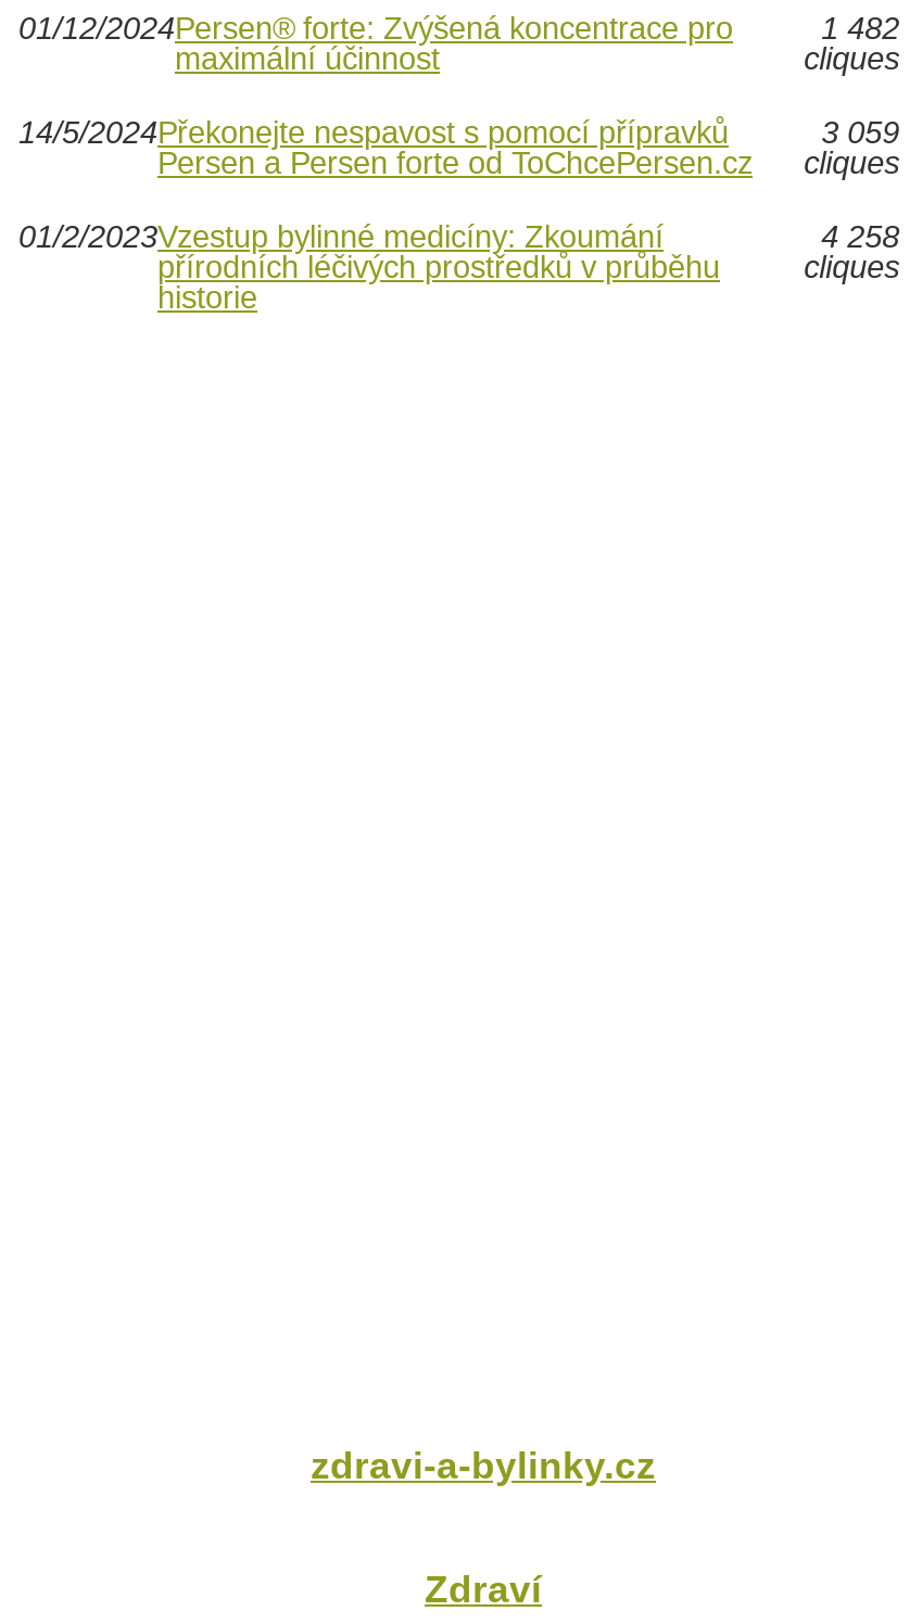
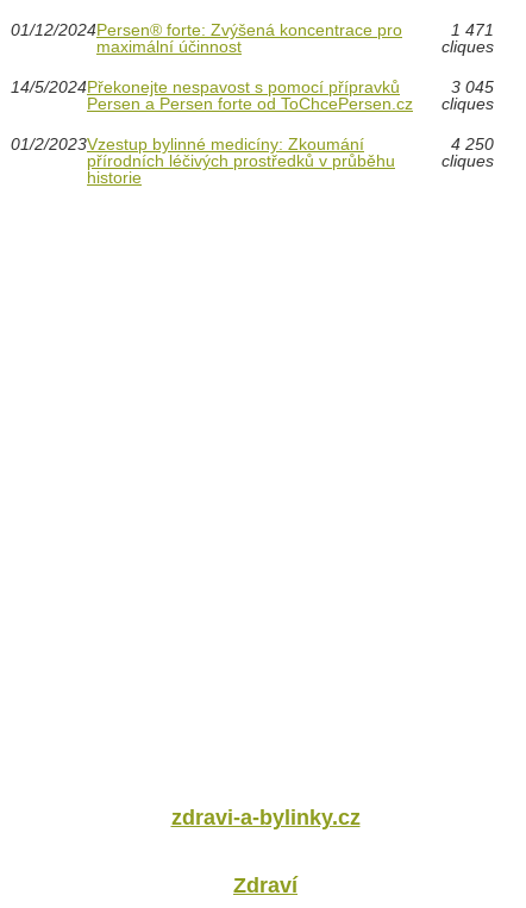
- 1 482
+ 1 471

- 3 059
+ 3 045

- 4 258
+ 4 250
